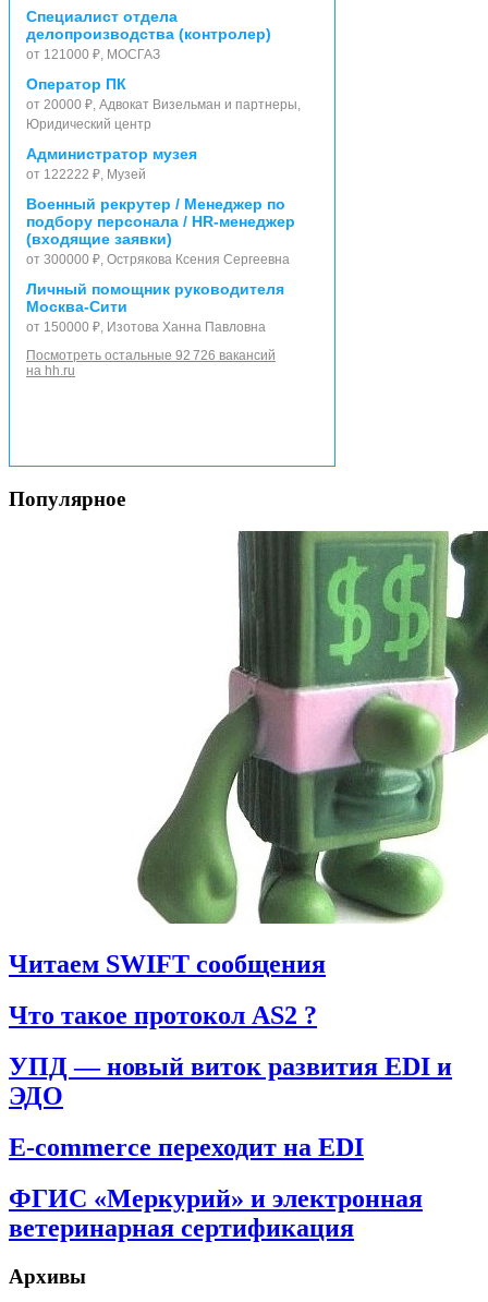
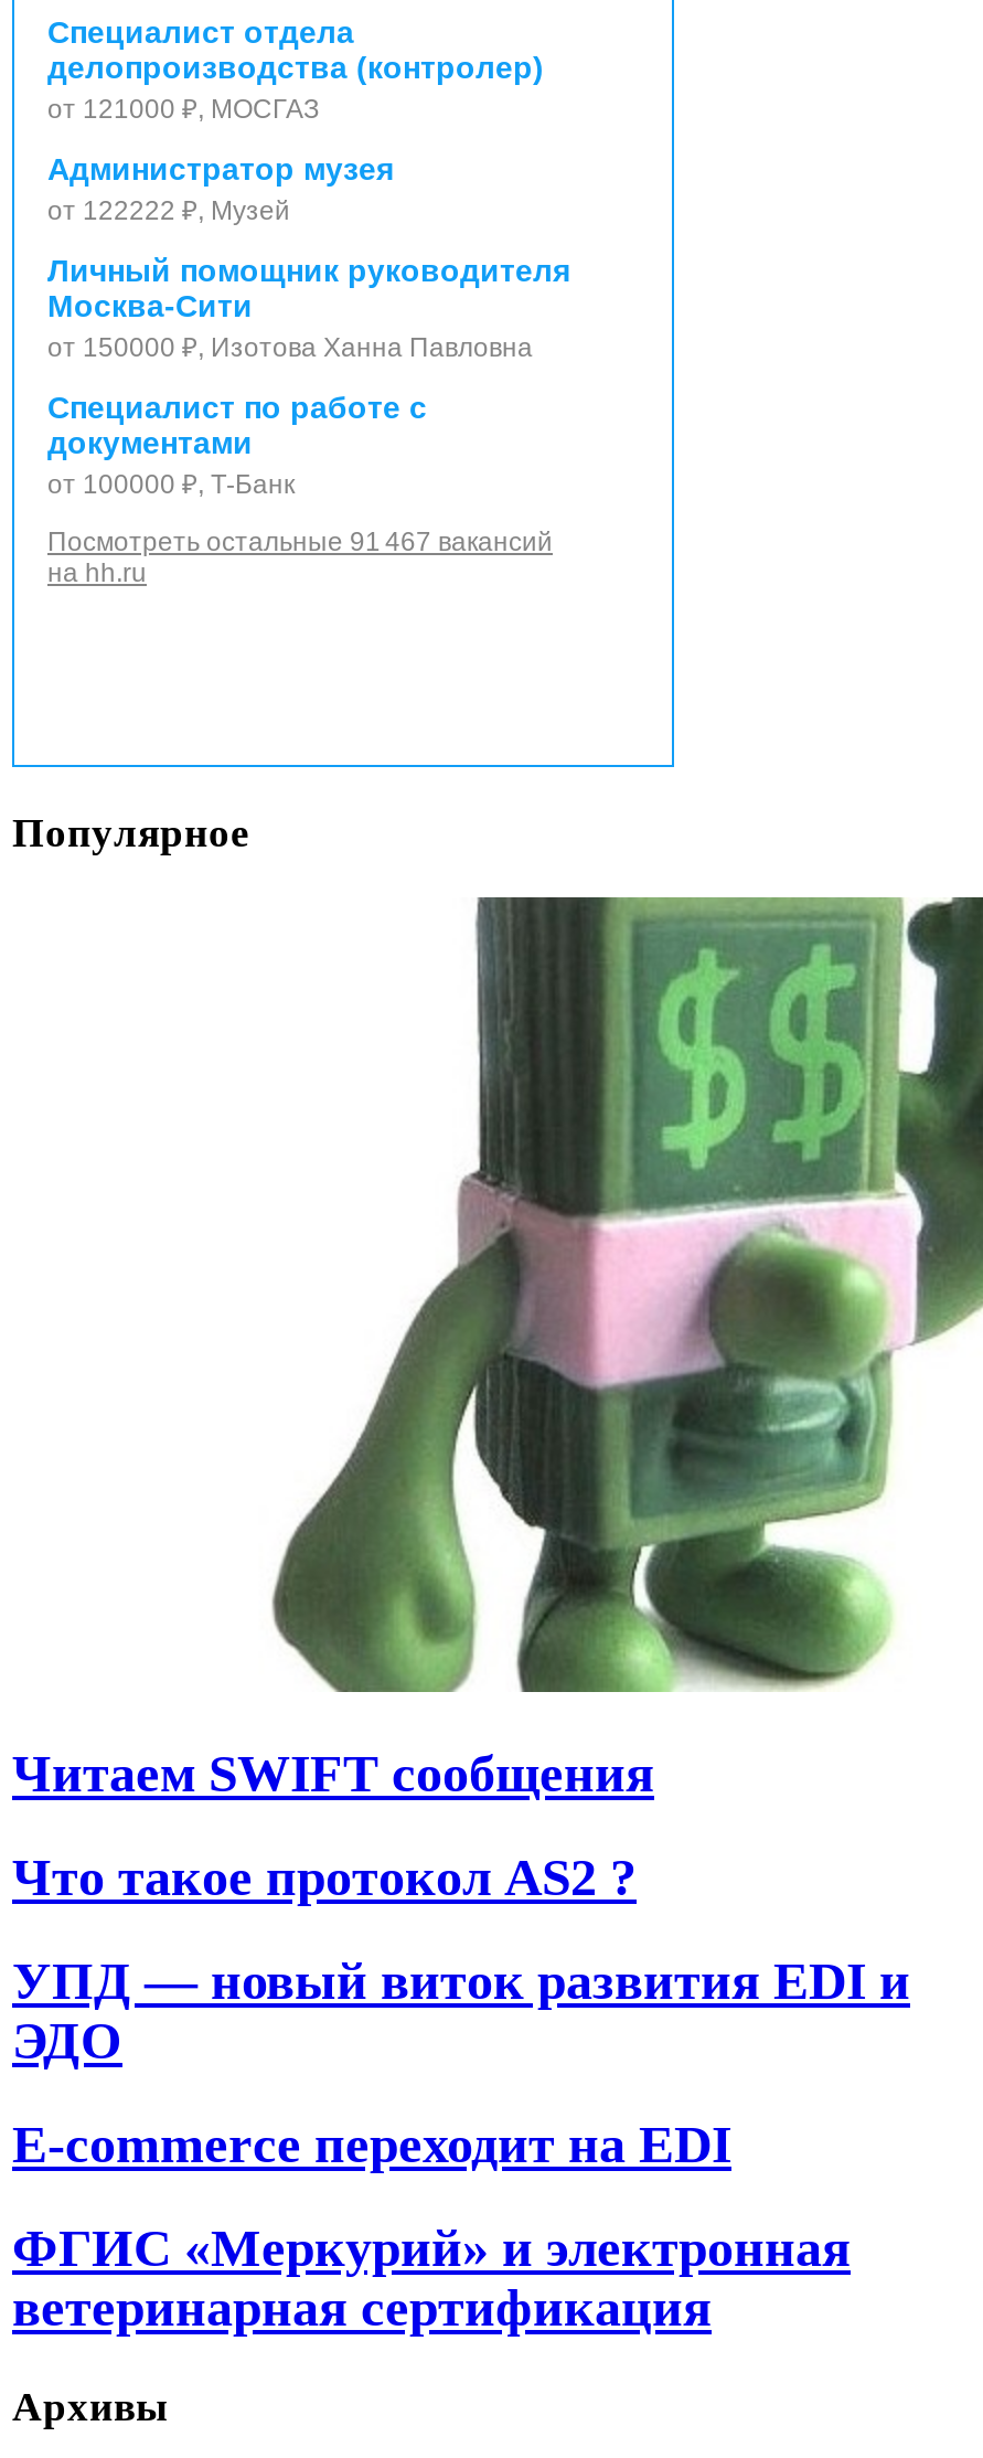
- Оператор ПК
- от 20000 ₽, Адвокат Визельман и партнеры,
- Юридический центр

- Военный рекрутер / Менеджер по
- подбору персонала / HR-менеджер
- (входящие заявки)
- от 300000 ₽, Острякова Ксения Сергеевна

moved up: Личный помощник руководителя | Москва-Сити | от 150000 ₽, Изотова Ханна Павловна

- Посмотреть остальные 92 726 вакансий
+ Специалист по работе с
+ документами
+ от 100000 ₽, Т-Банк
+ Посмотреть остальные 91 467 вакансий
